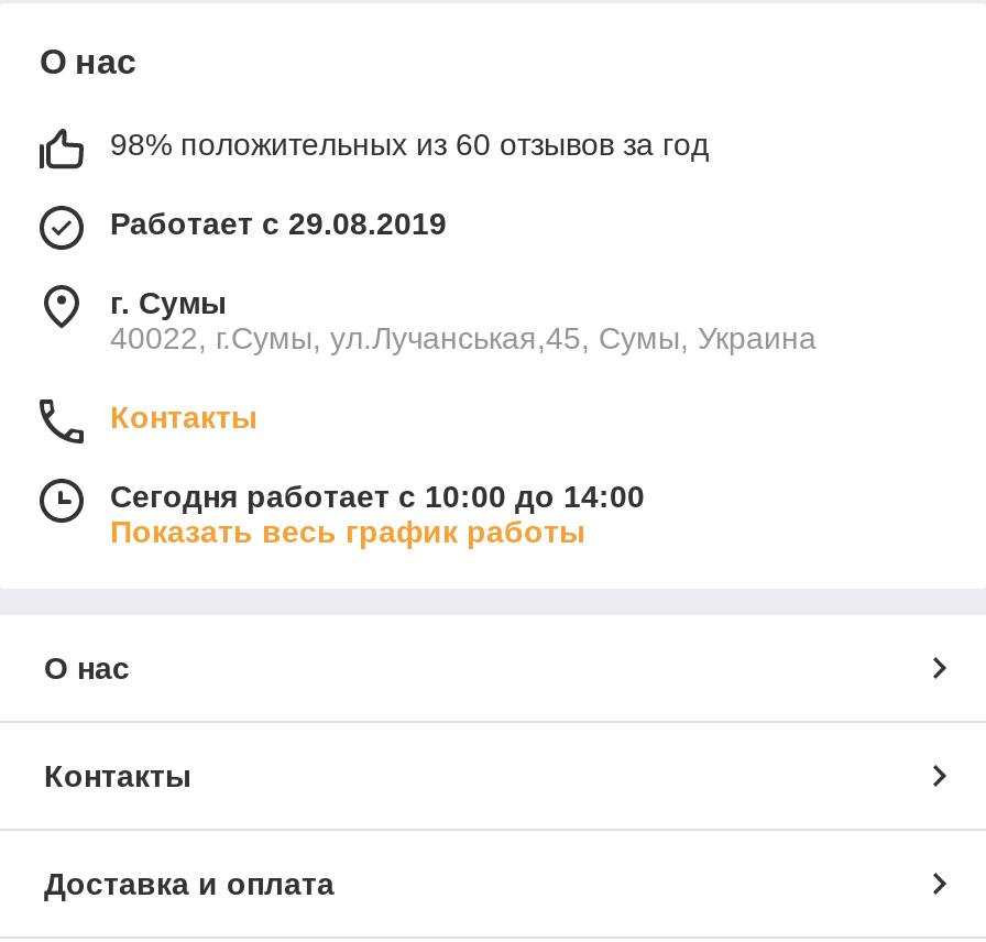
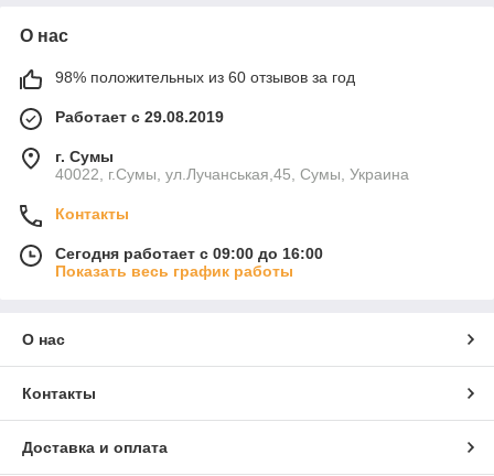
- Сегодня работает с 10:00 до 14:00
+ Сегодня работает с 09:00 до 16:00
